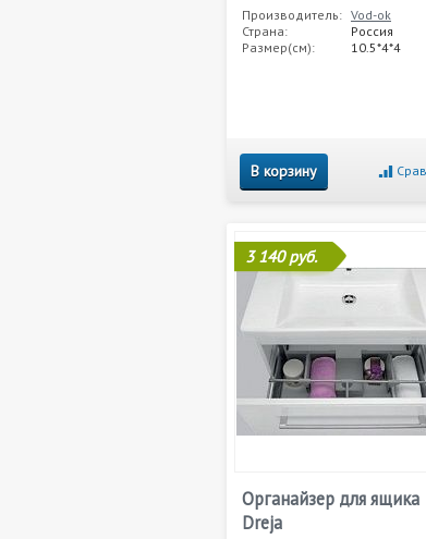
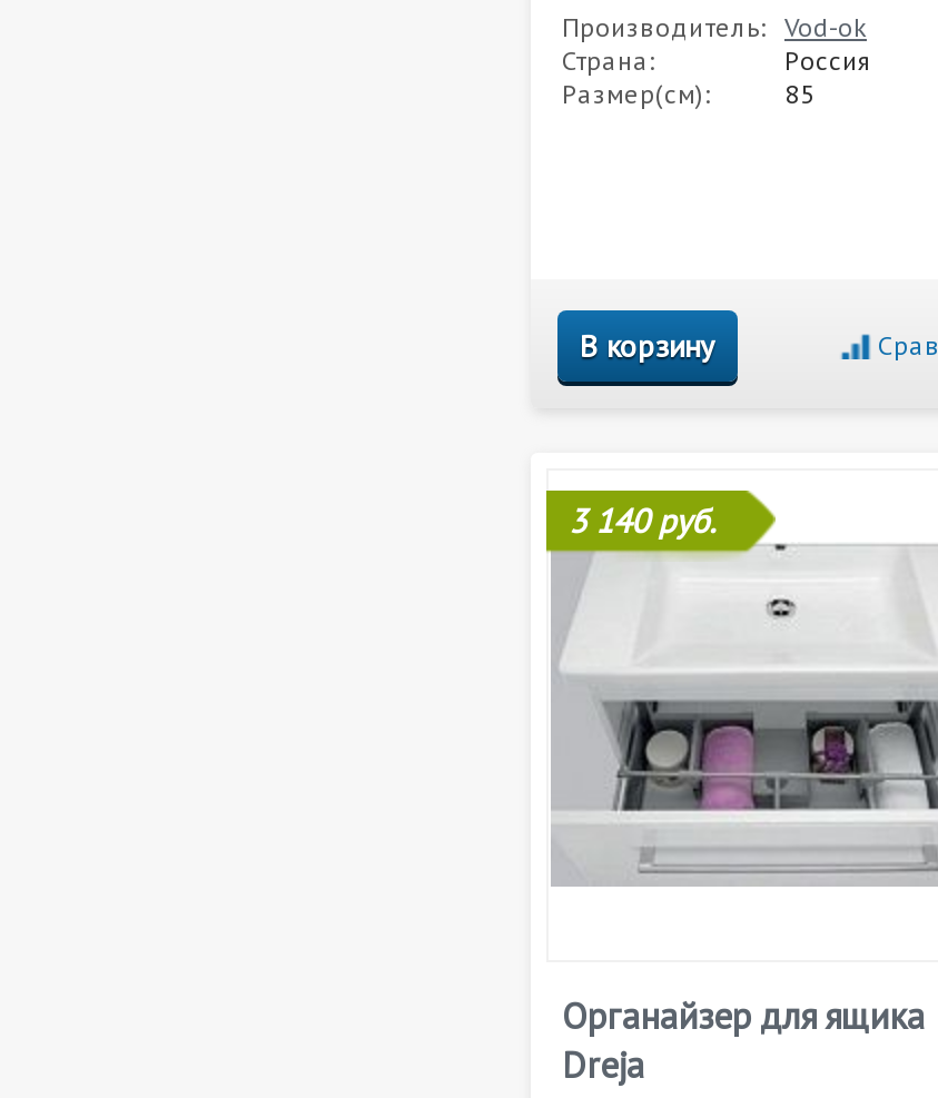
- 10.5*4*4
+ 85
